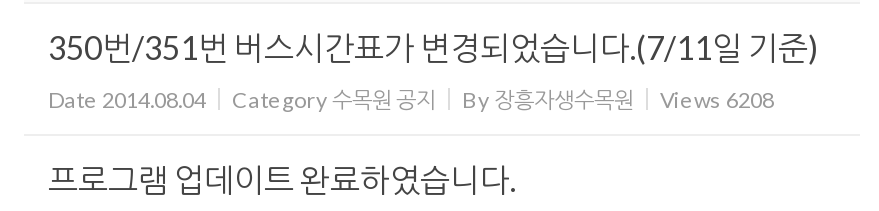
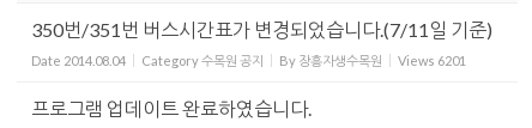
- Date 2014.08.04 Category 수목원 공지 By 장흥자생수목원 Views 6208
+ Date 2014.08.04 Category 수목원 공지 By 장흥자생수목원 Views 6201
